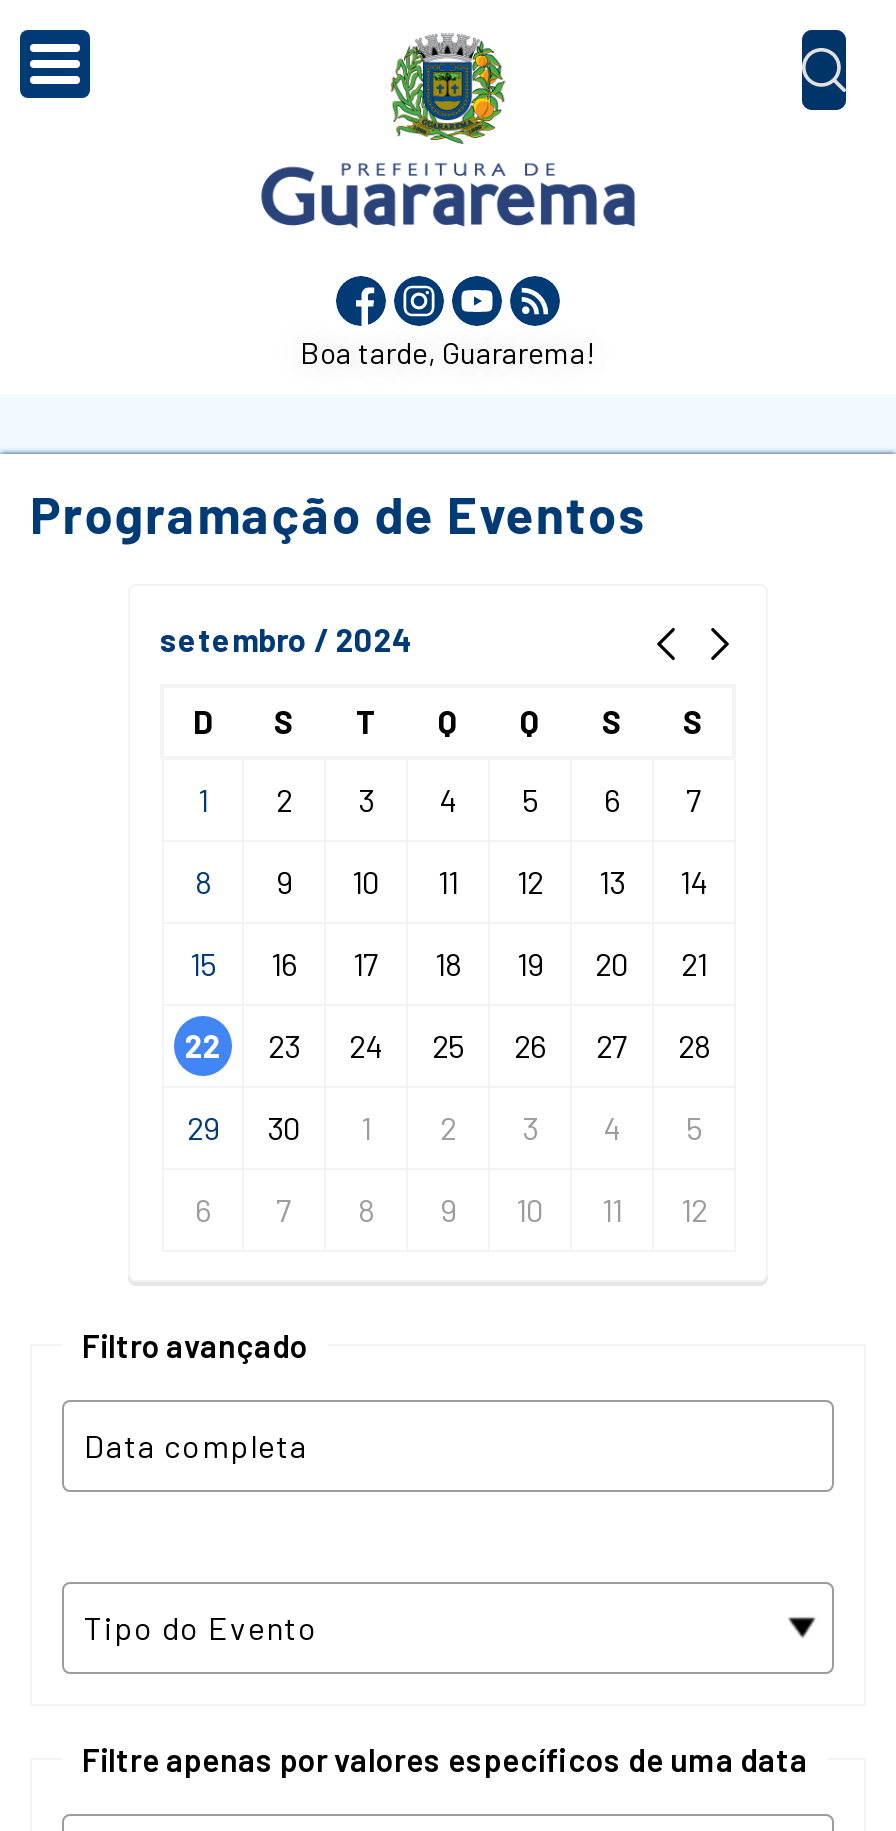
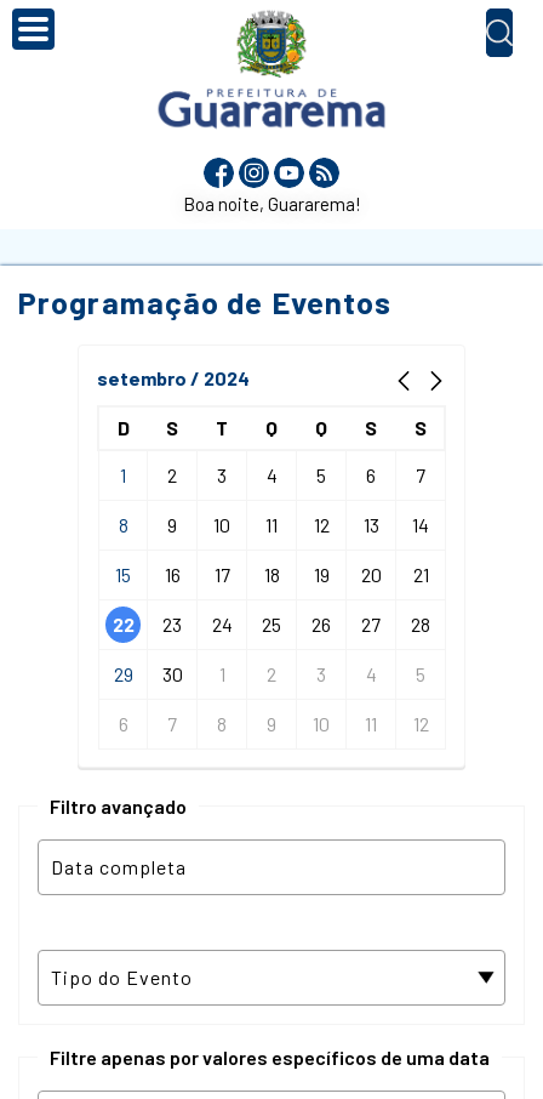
- Boa tarde, Guararema!
+ Boa noite, Guararema!
